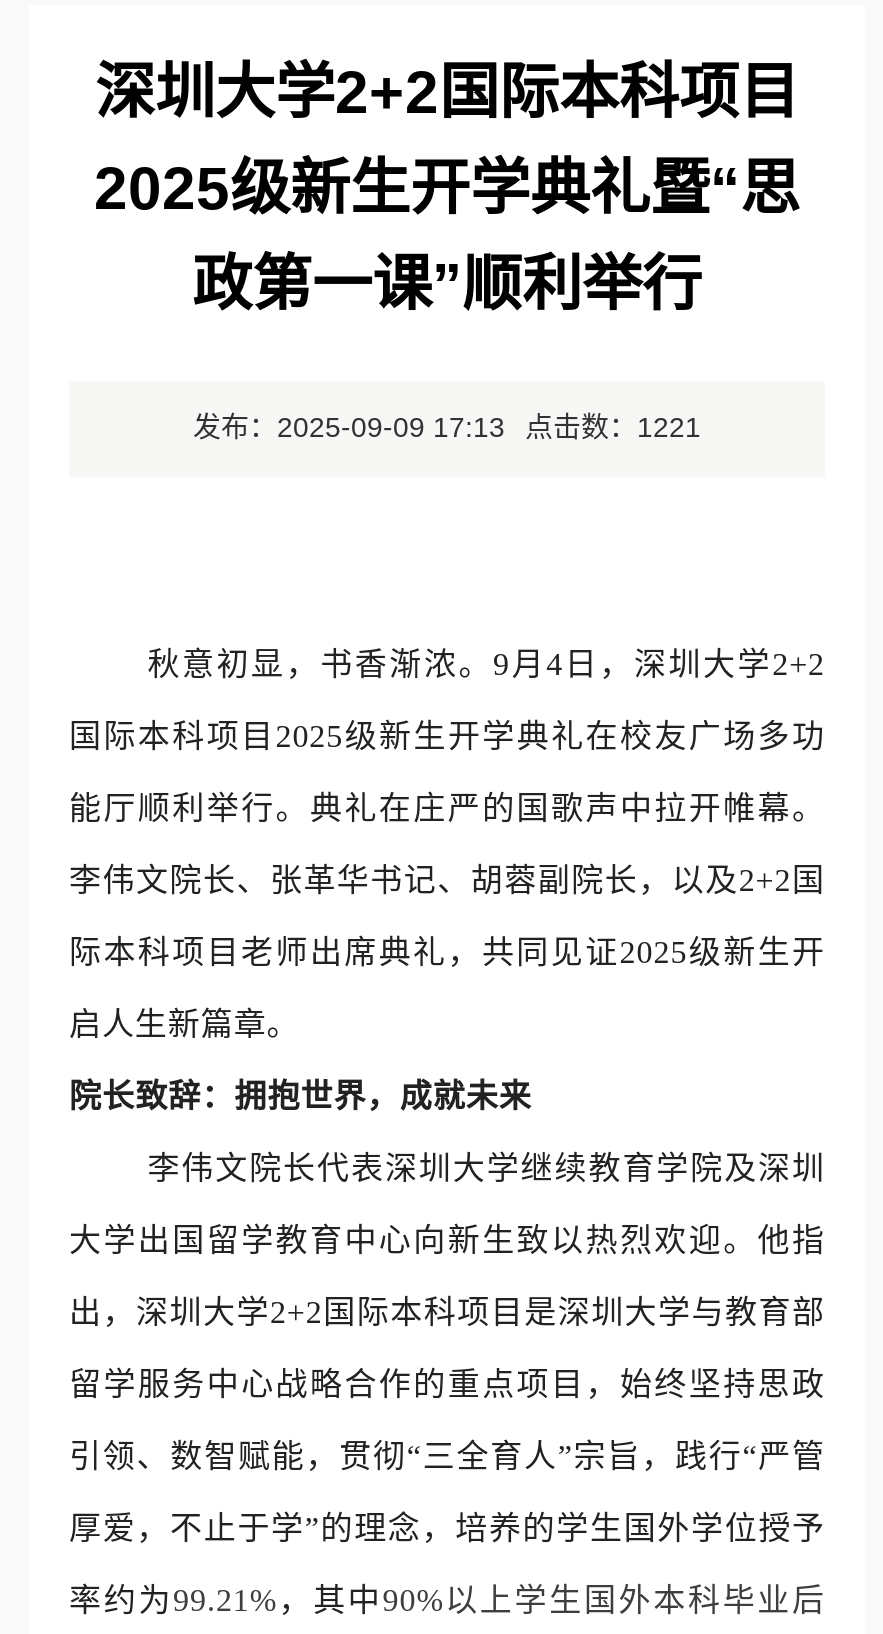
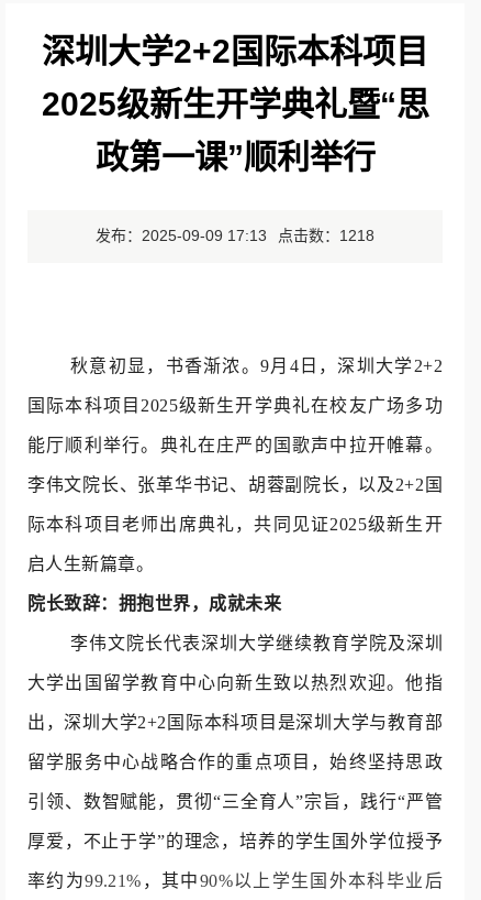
- 发布：2025-09-09 17:13 点击数：1221
+ 发布：2025-09-09 17:13 点击数：1218
